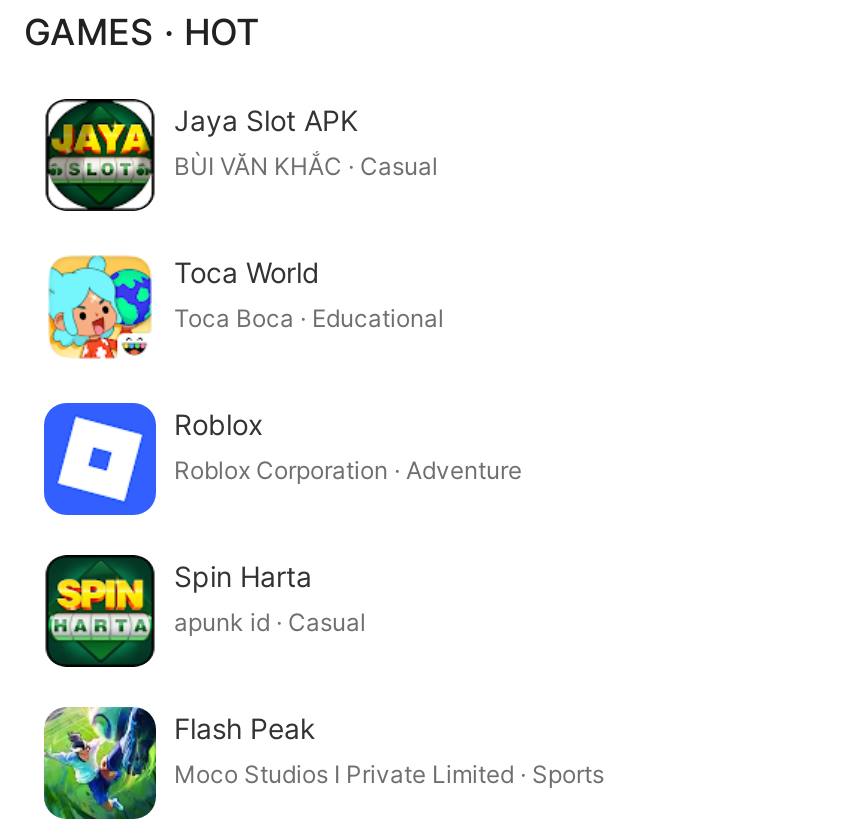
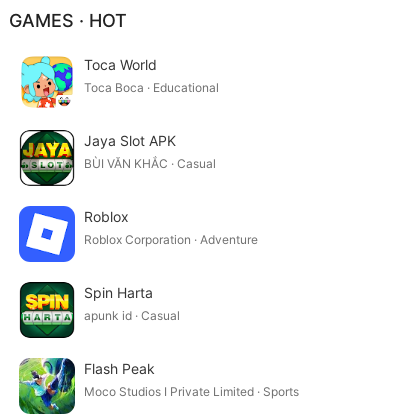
moved down: [image] | Jaya Slot APK | BÙI VĂN KHẮC · Casual

moved up: [image] | Toca World | Toca Boca · Educational
